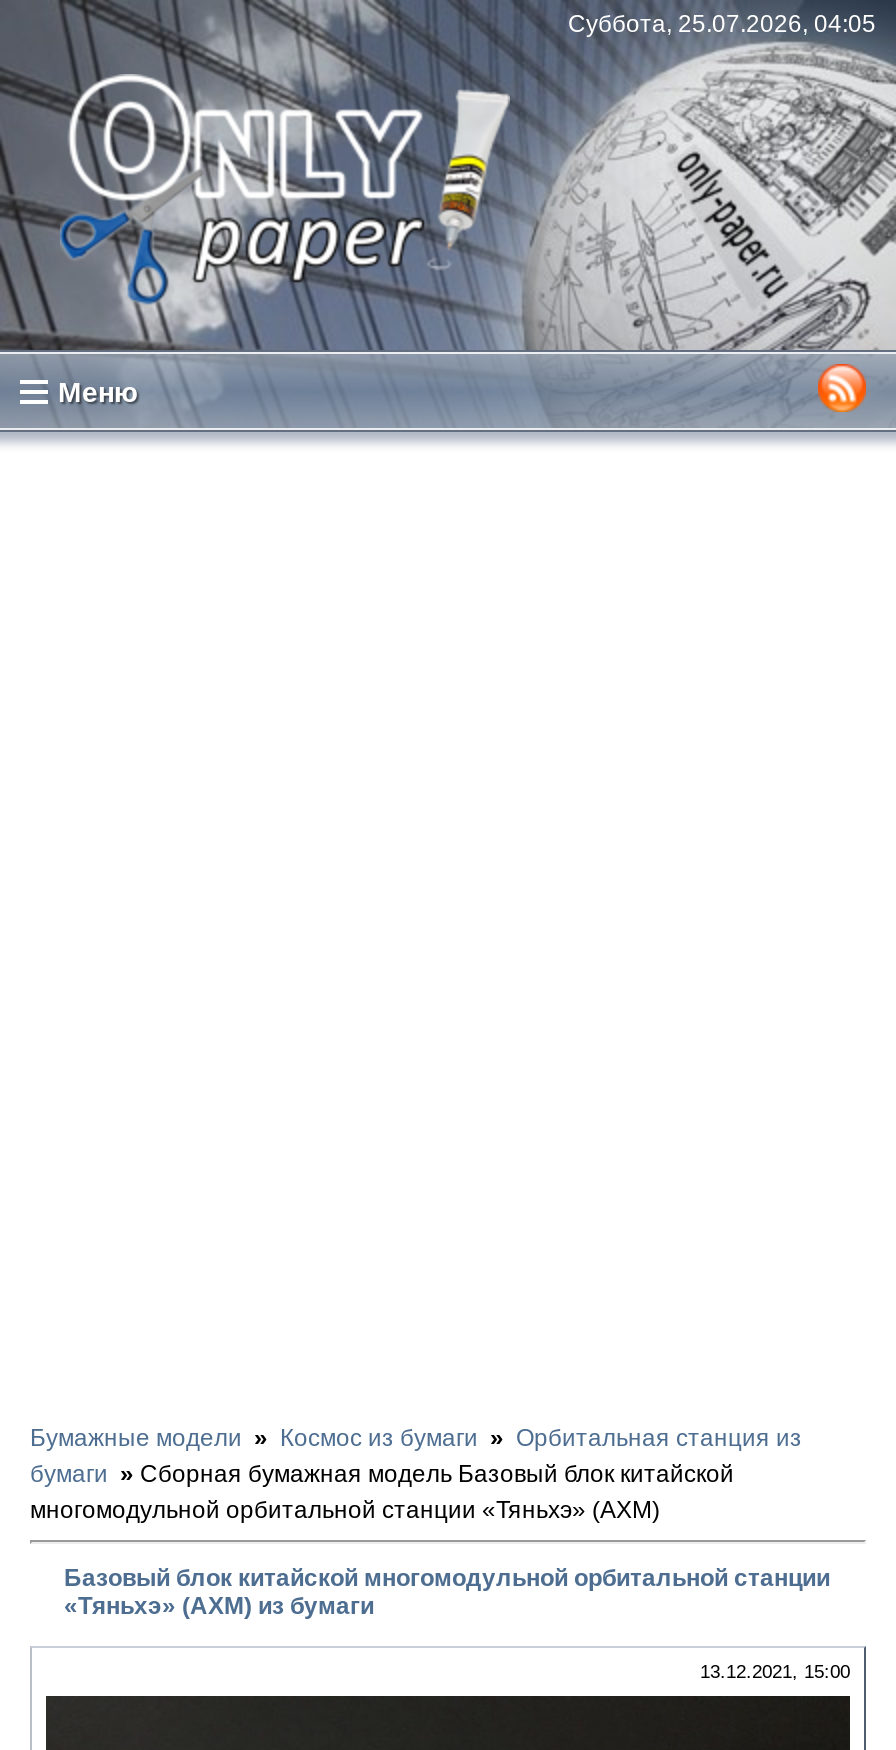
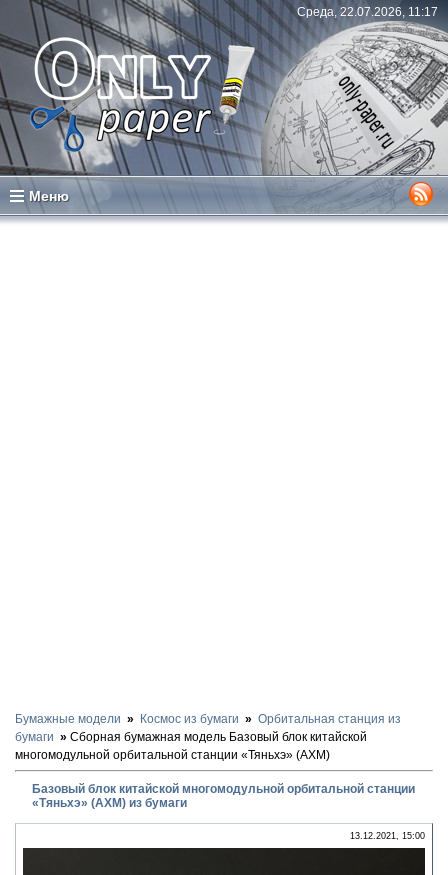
- Суббота, 25.07.2026, 04:05
+ Среда, 22.07.2026, 11:17
